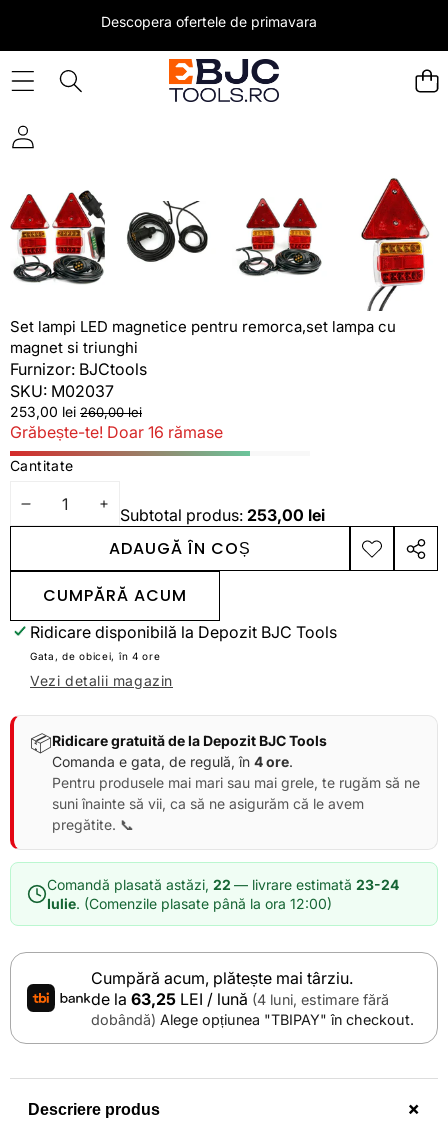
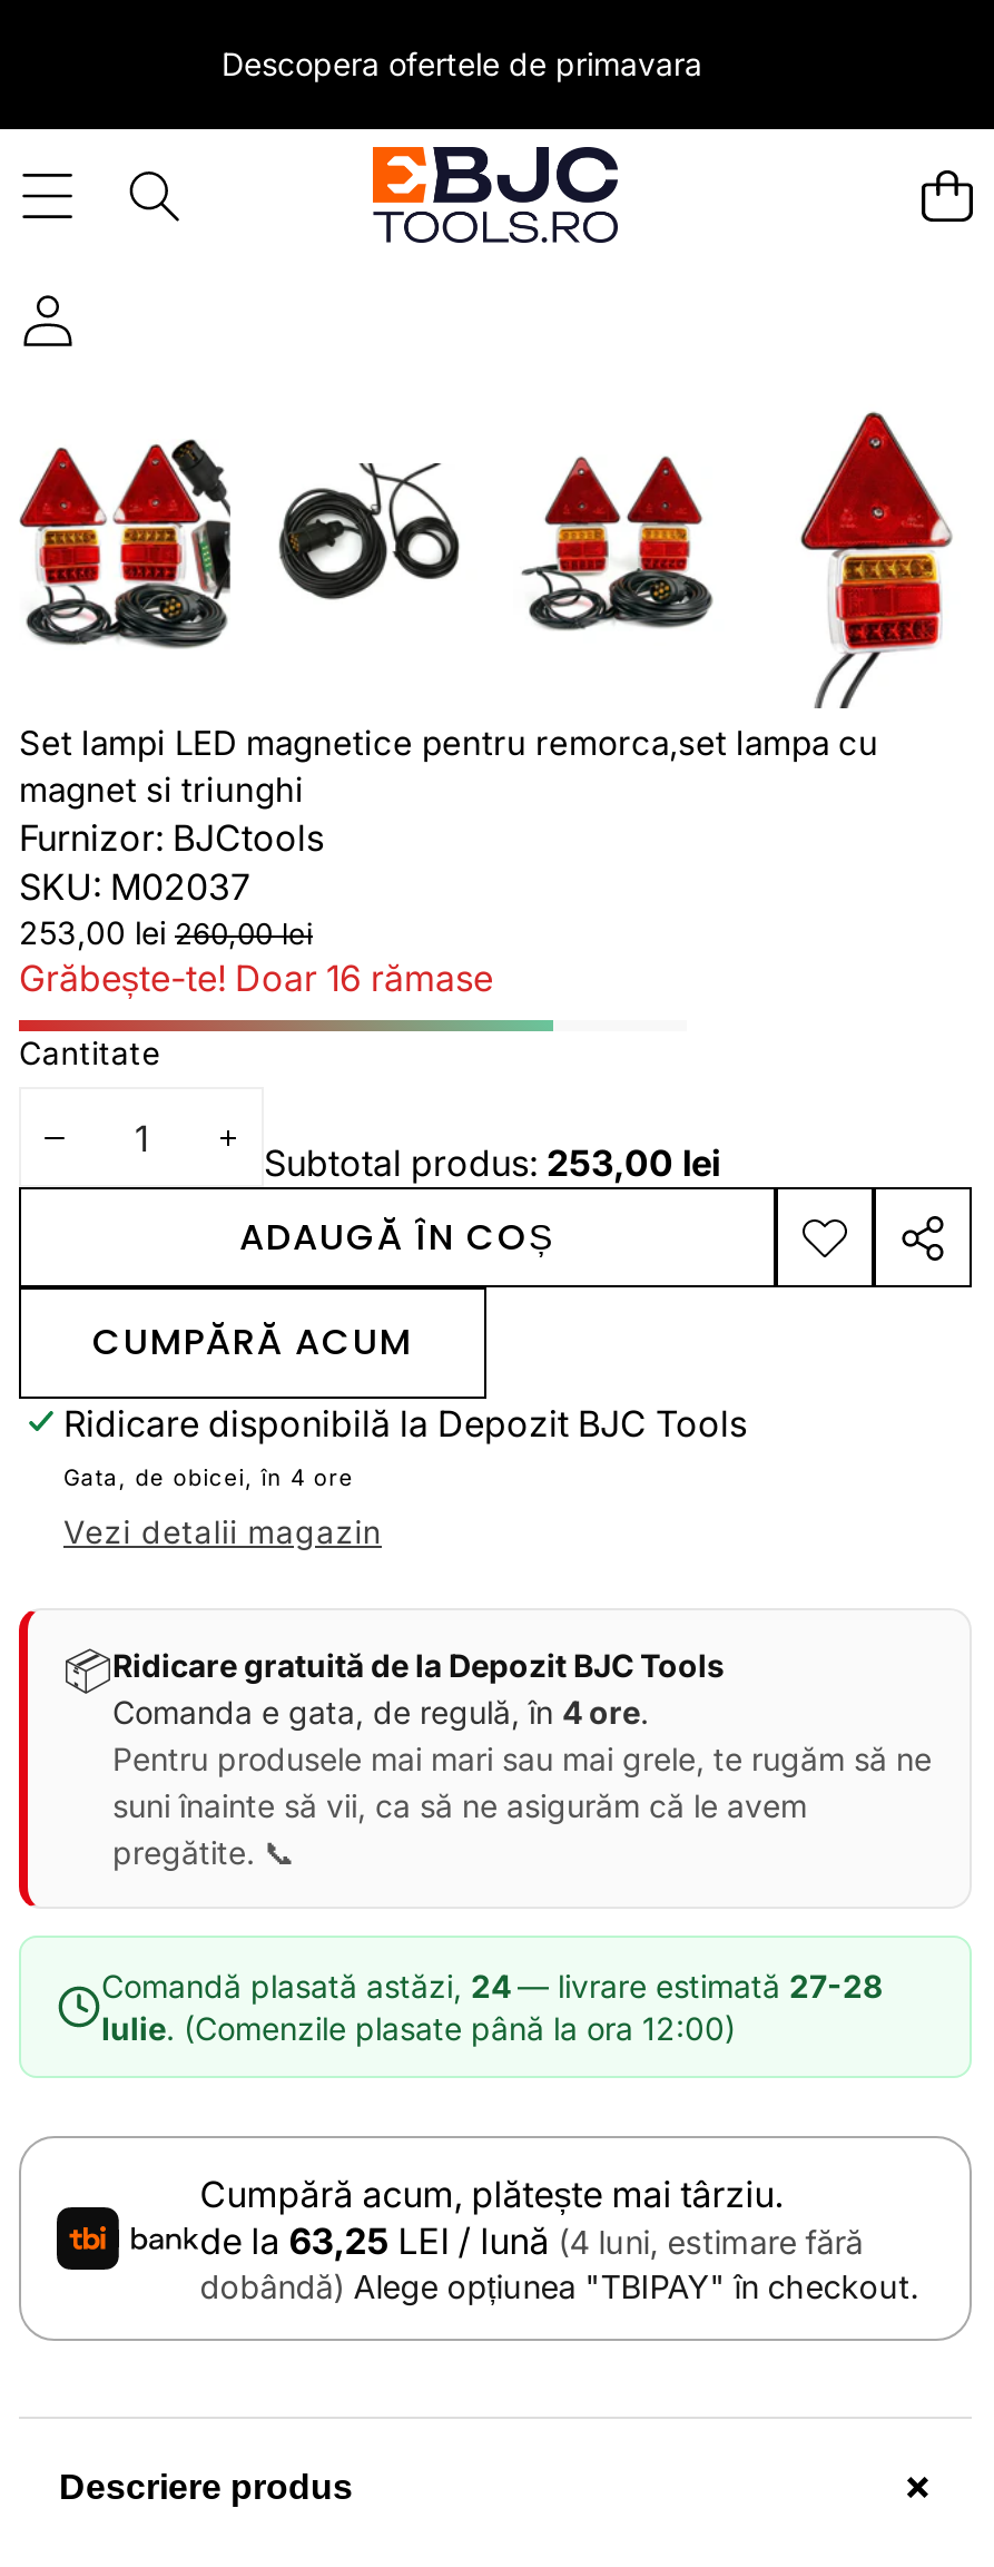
- Comandă plasată astăzi, 22 — livrare estimată 23-24
+ Comandă plasată astăzi, 24 — livrare estimată 27-28
